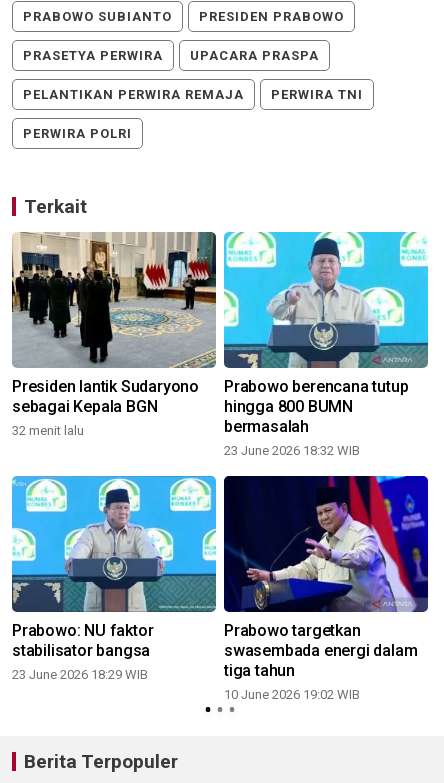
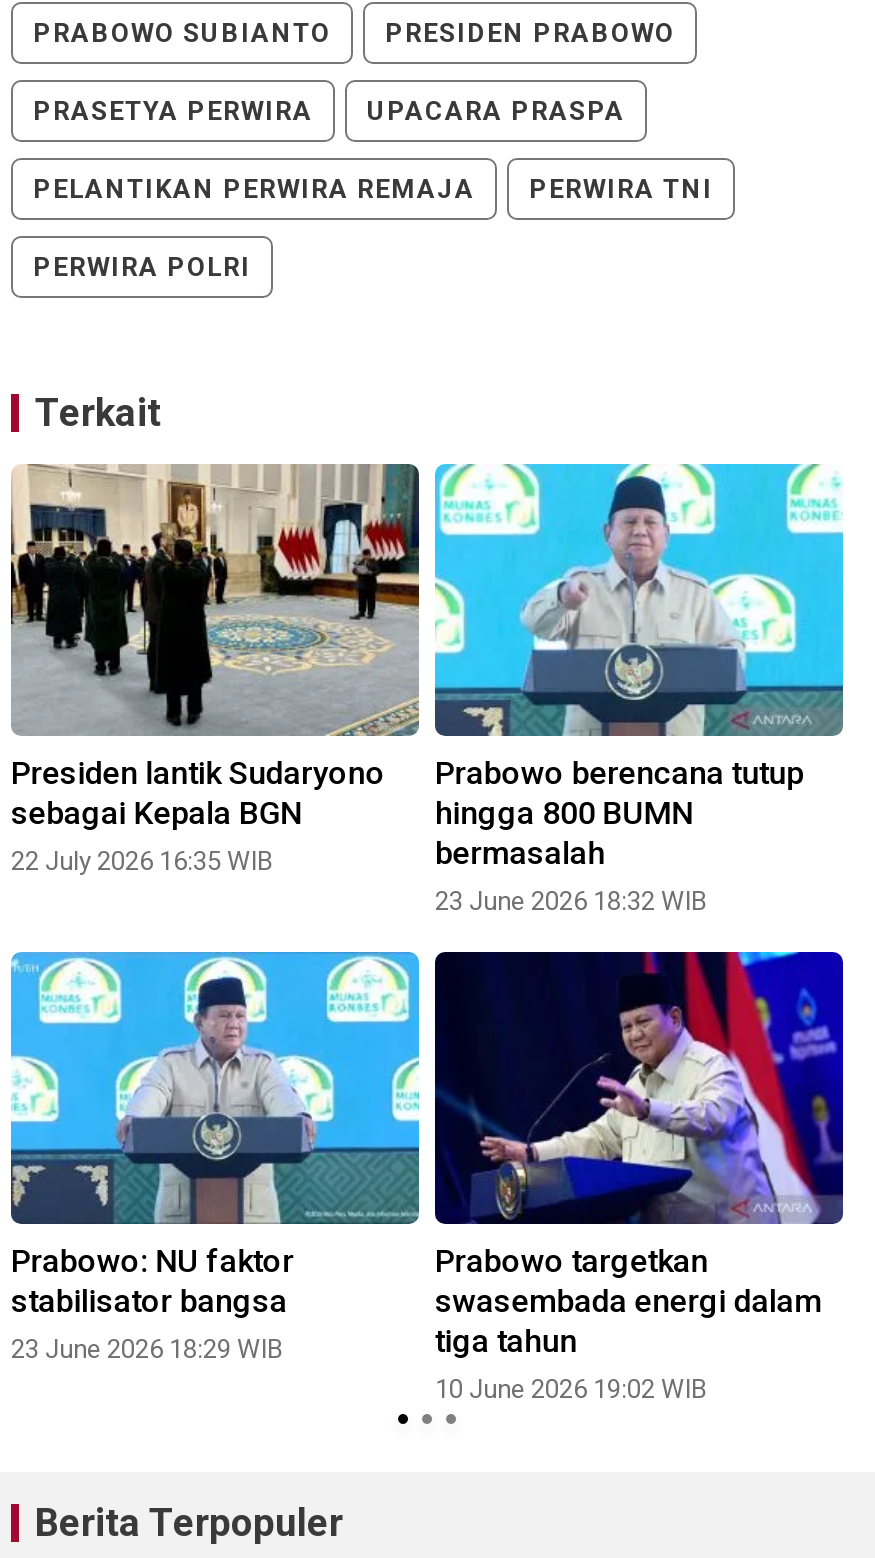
- 32 menit lalu
+ 22 July 2026 16:35 WIB
